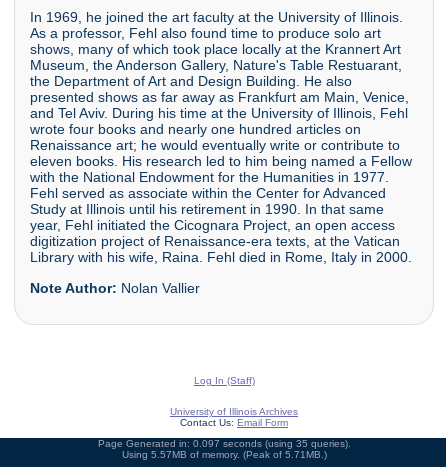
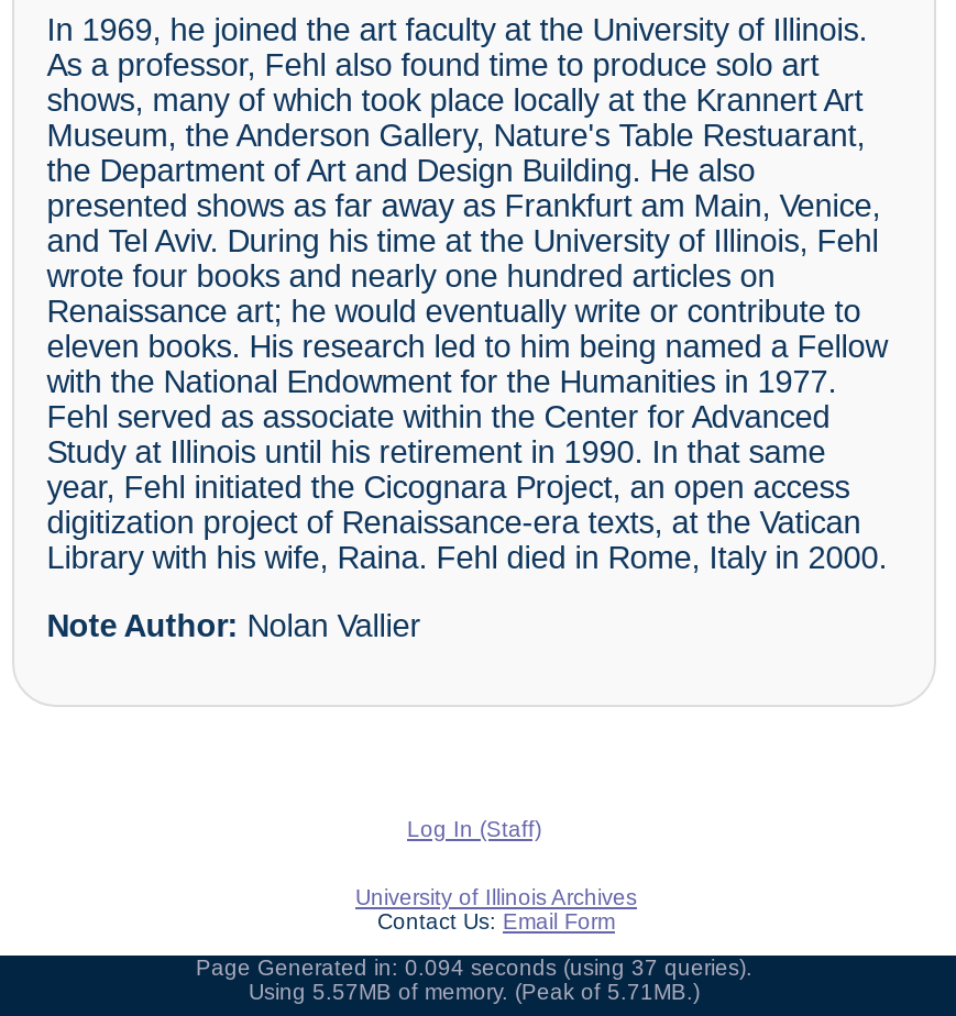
- Page Generated in: 0.097 seconds (using 35 queries).
+ Page Generated in: 0.094 seconds (using 37 queries).
